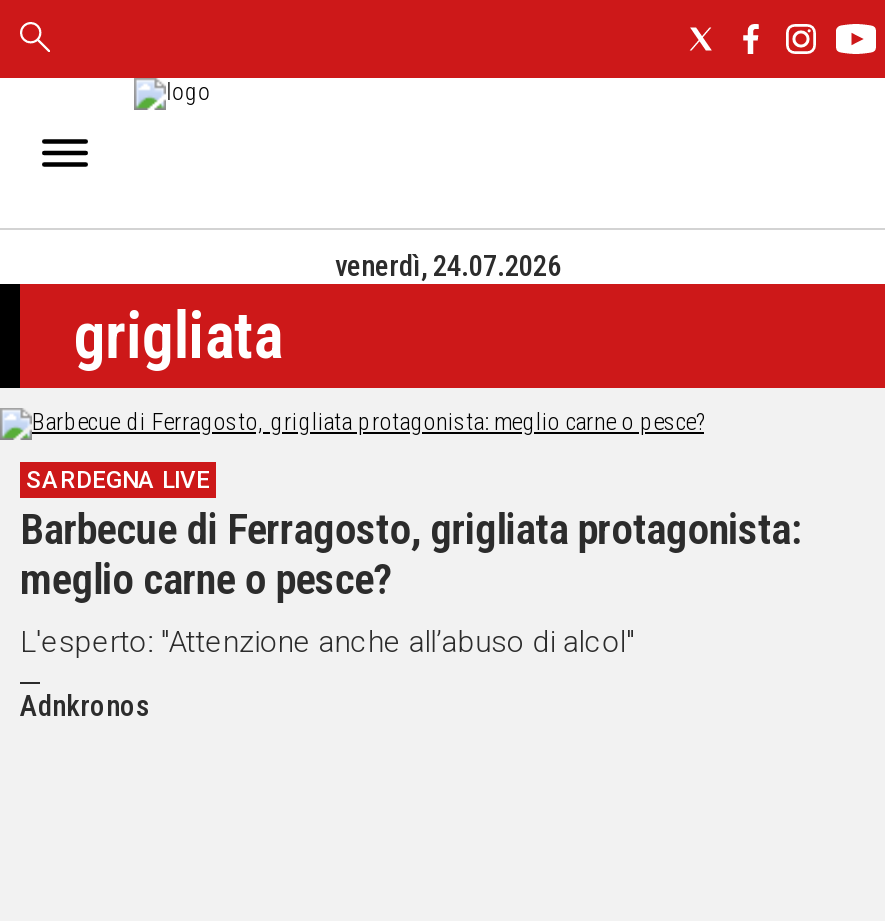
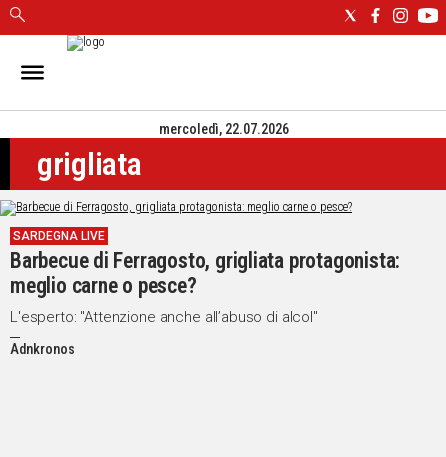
- venerdì, 24.07.2026
+ mercoledì, 22.07.2026
